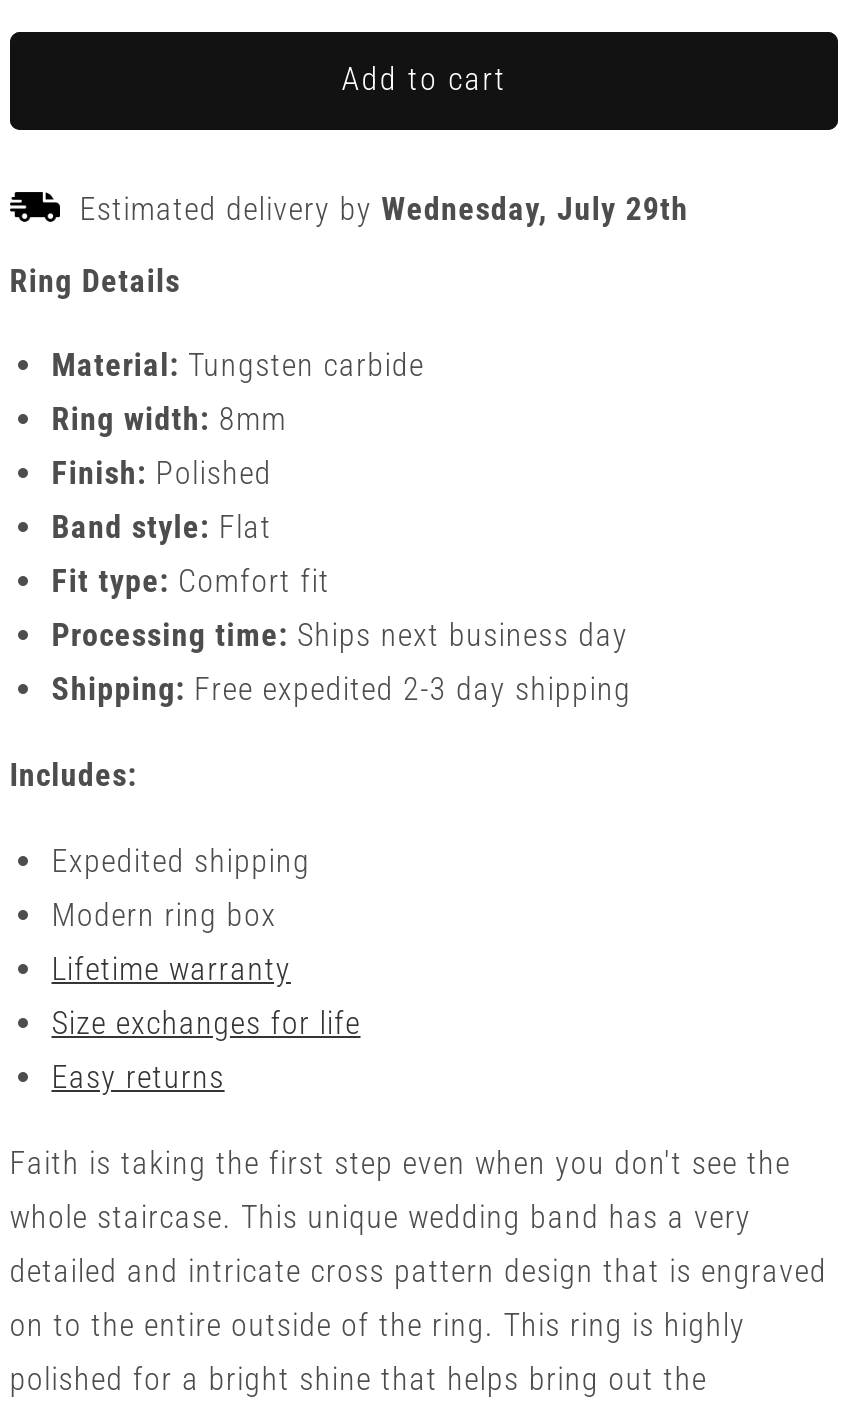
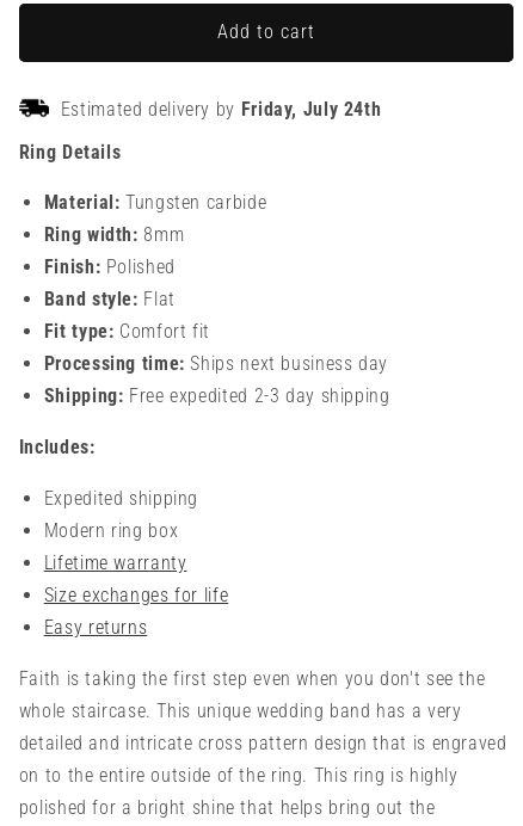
- Estimated delivery by Wednesday, July 29th
+ Estimated delivery by Friday, July 24th
